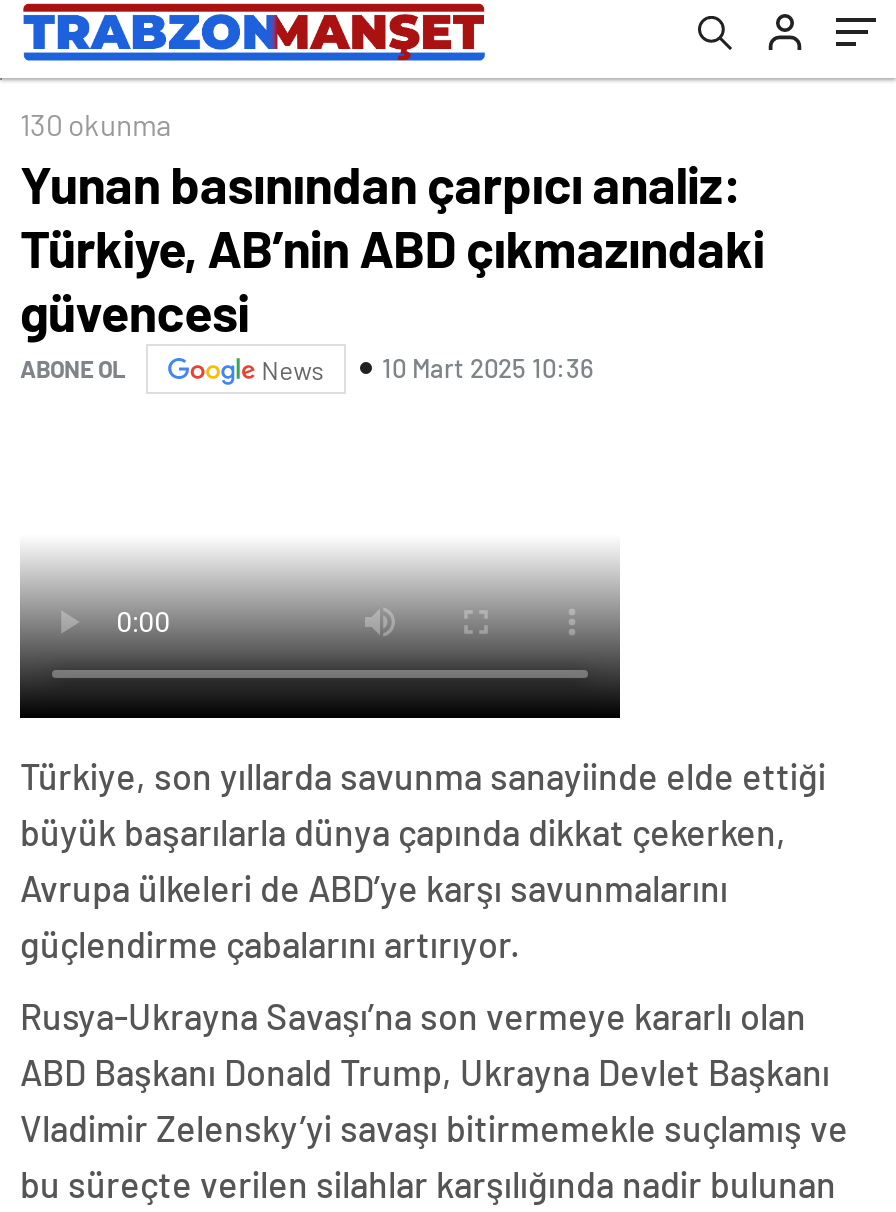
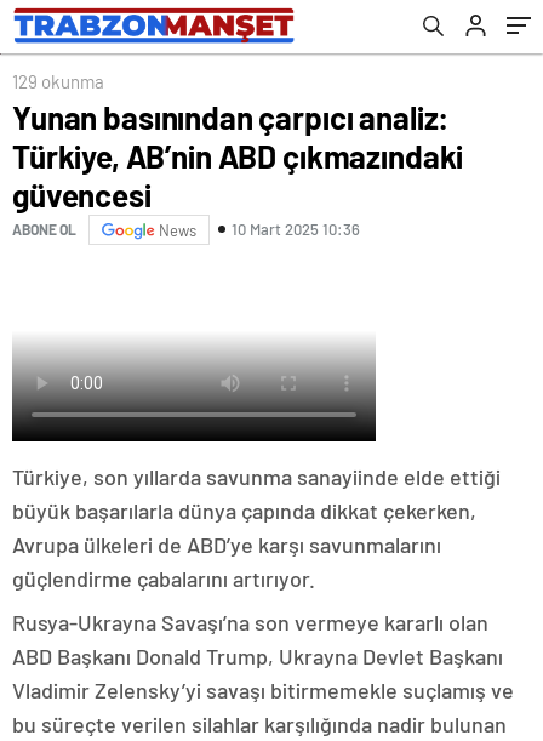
- 130 okunma
+ 129 okunma
